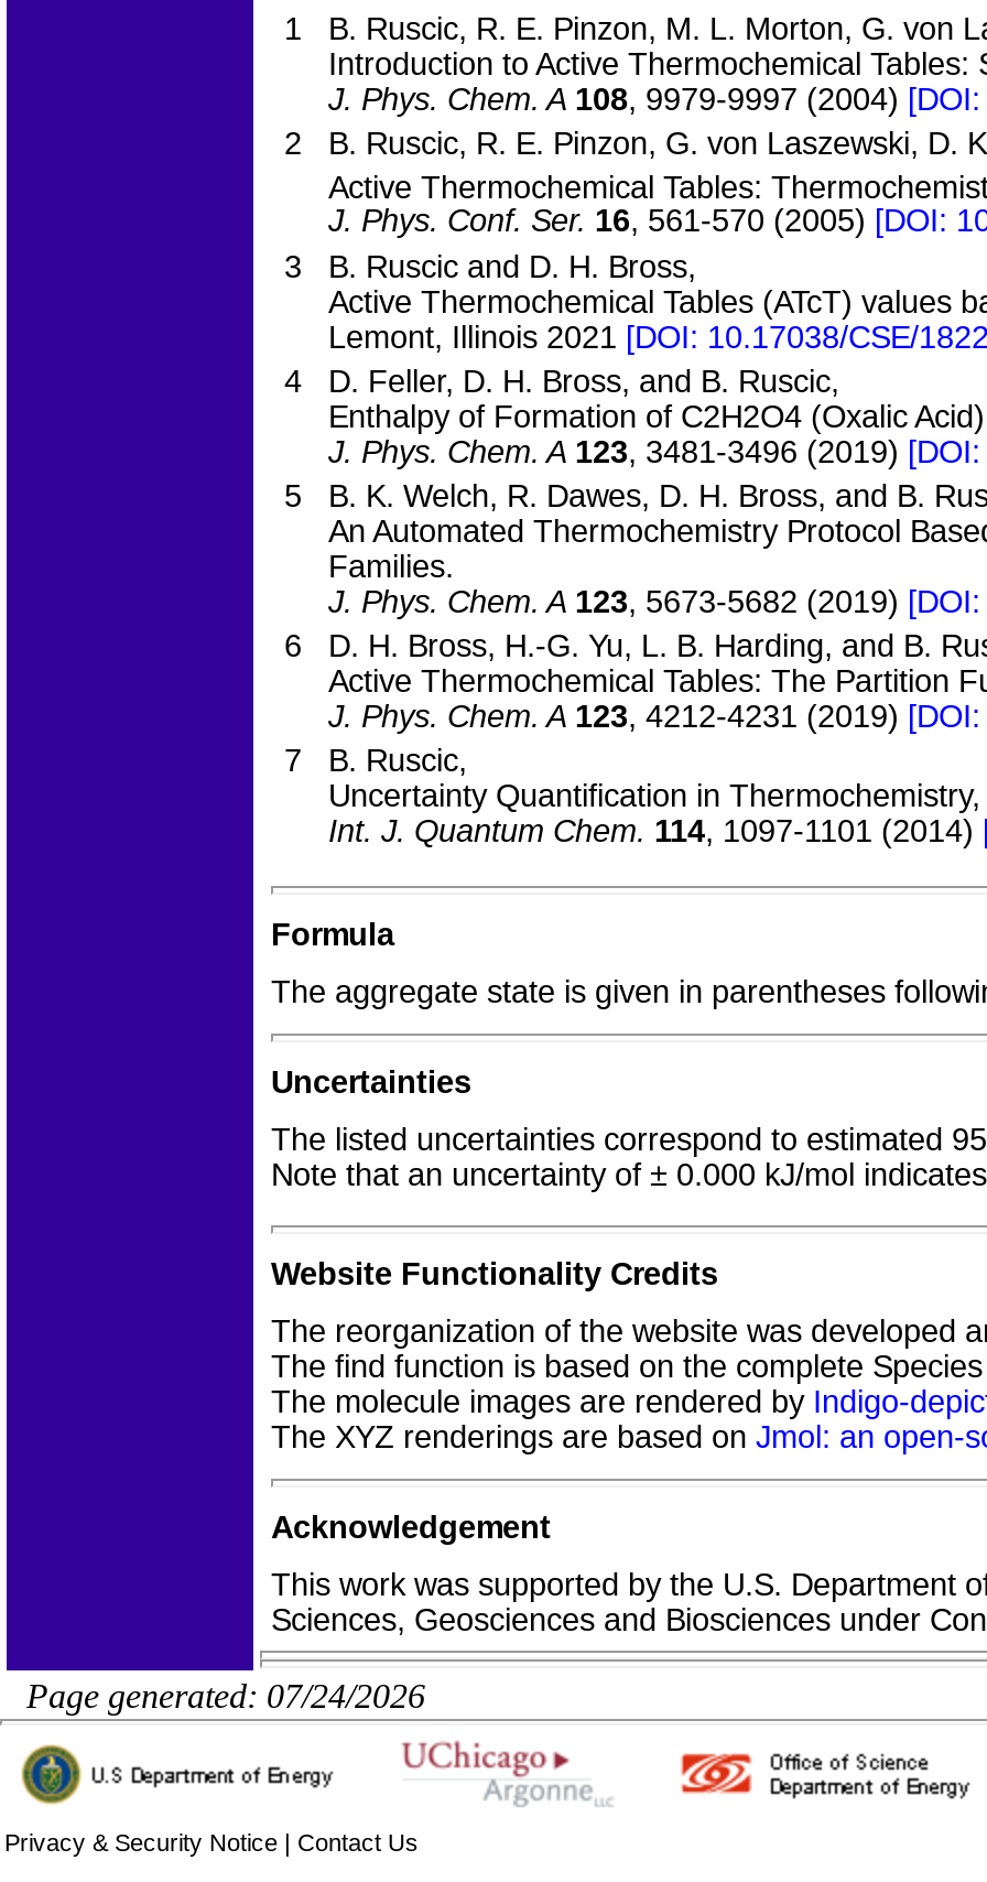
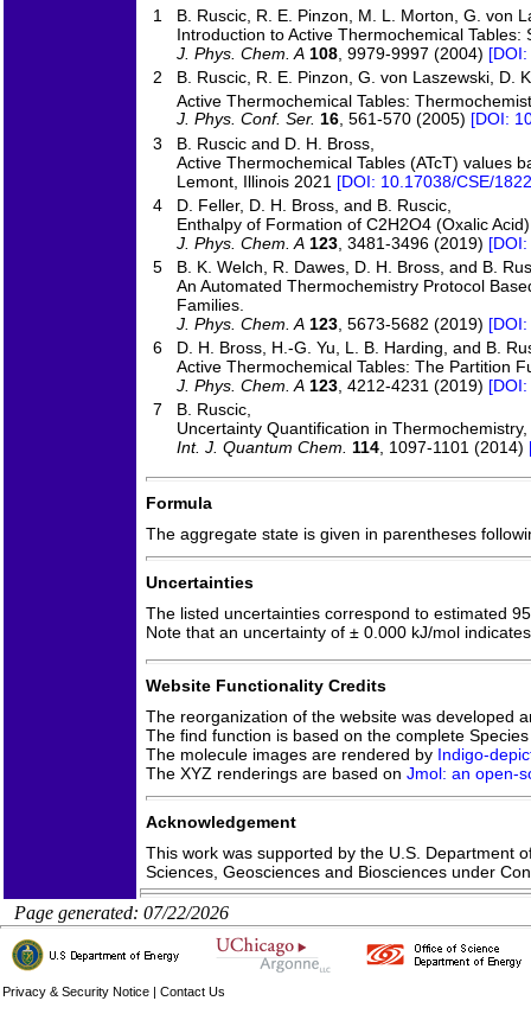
- Page generated: 07/24/2026
+ Page generated: 07/22/2026
